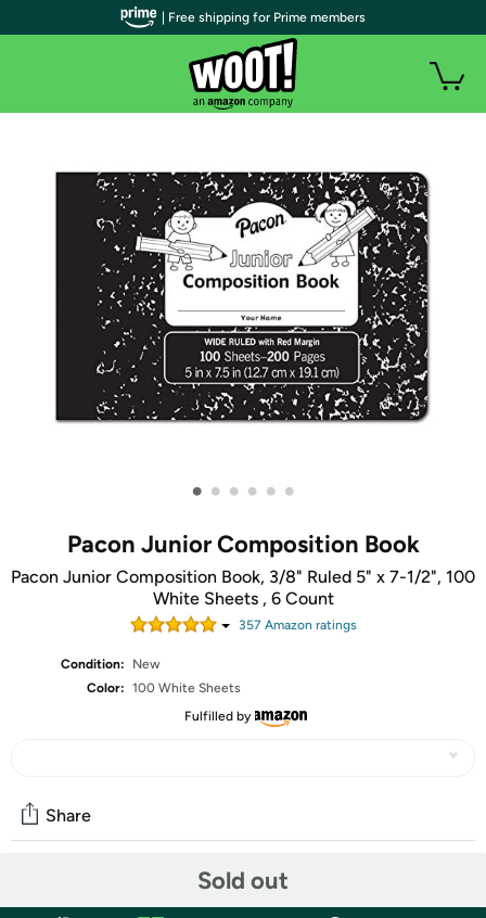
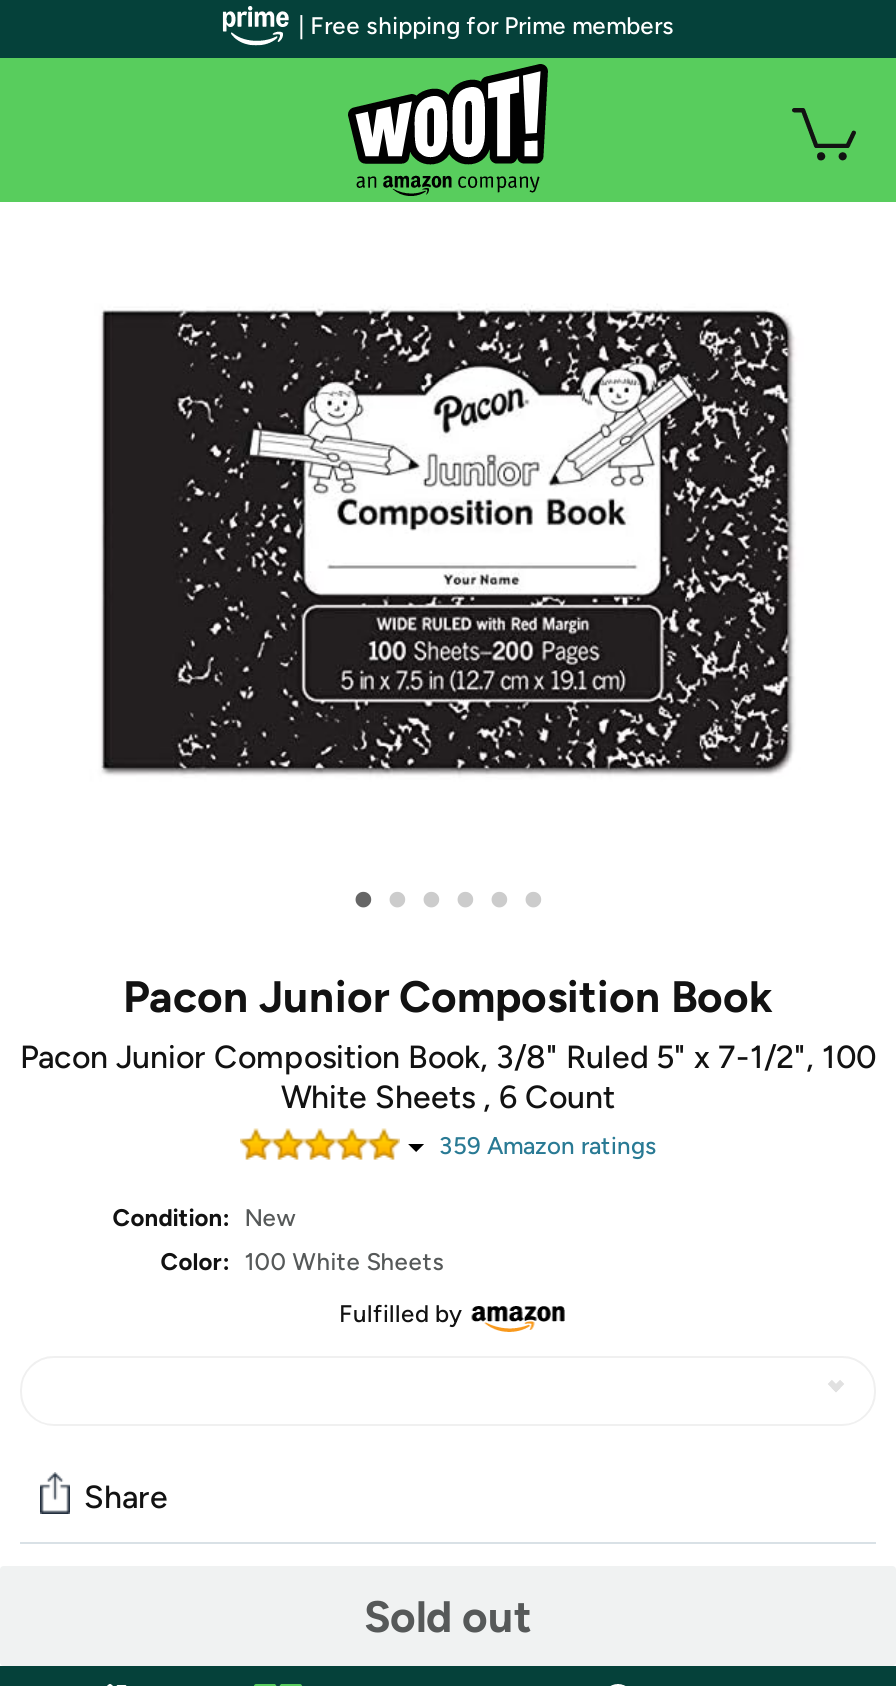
- 357 Amazon ratings
+ 359 Amazon ratings
